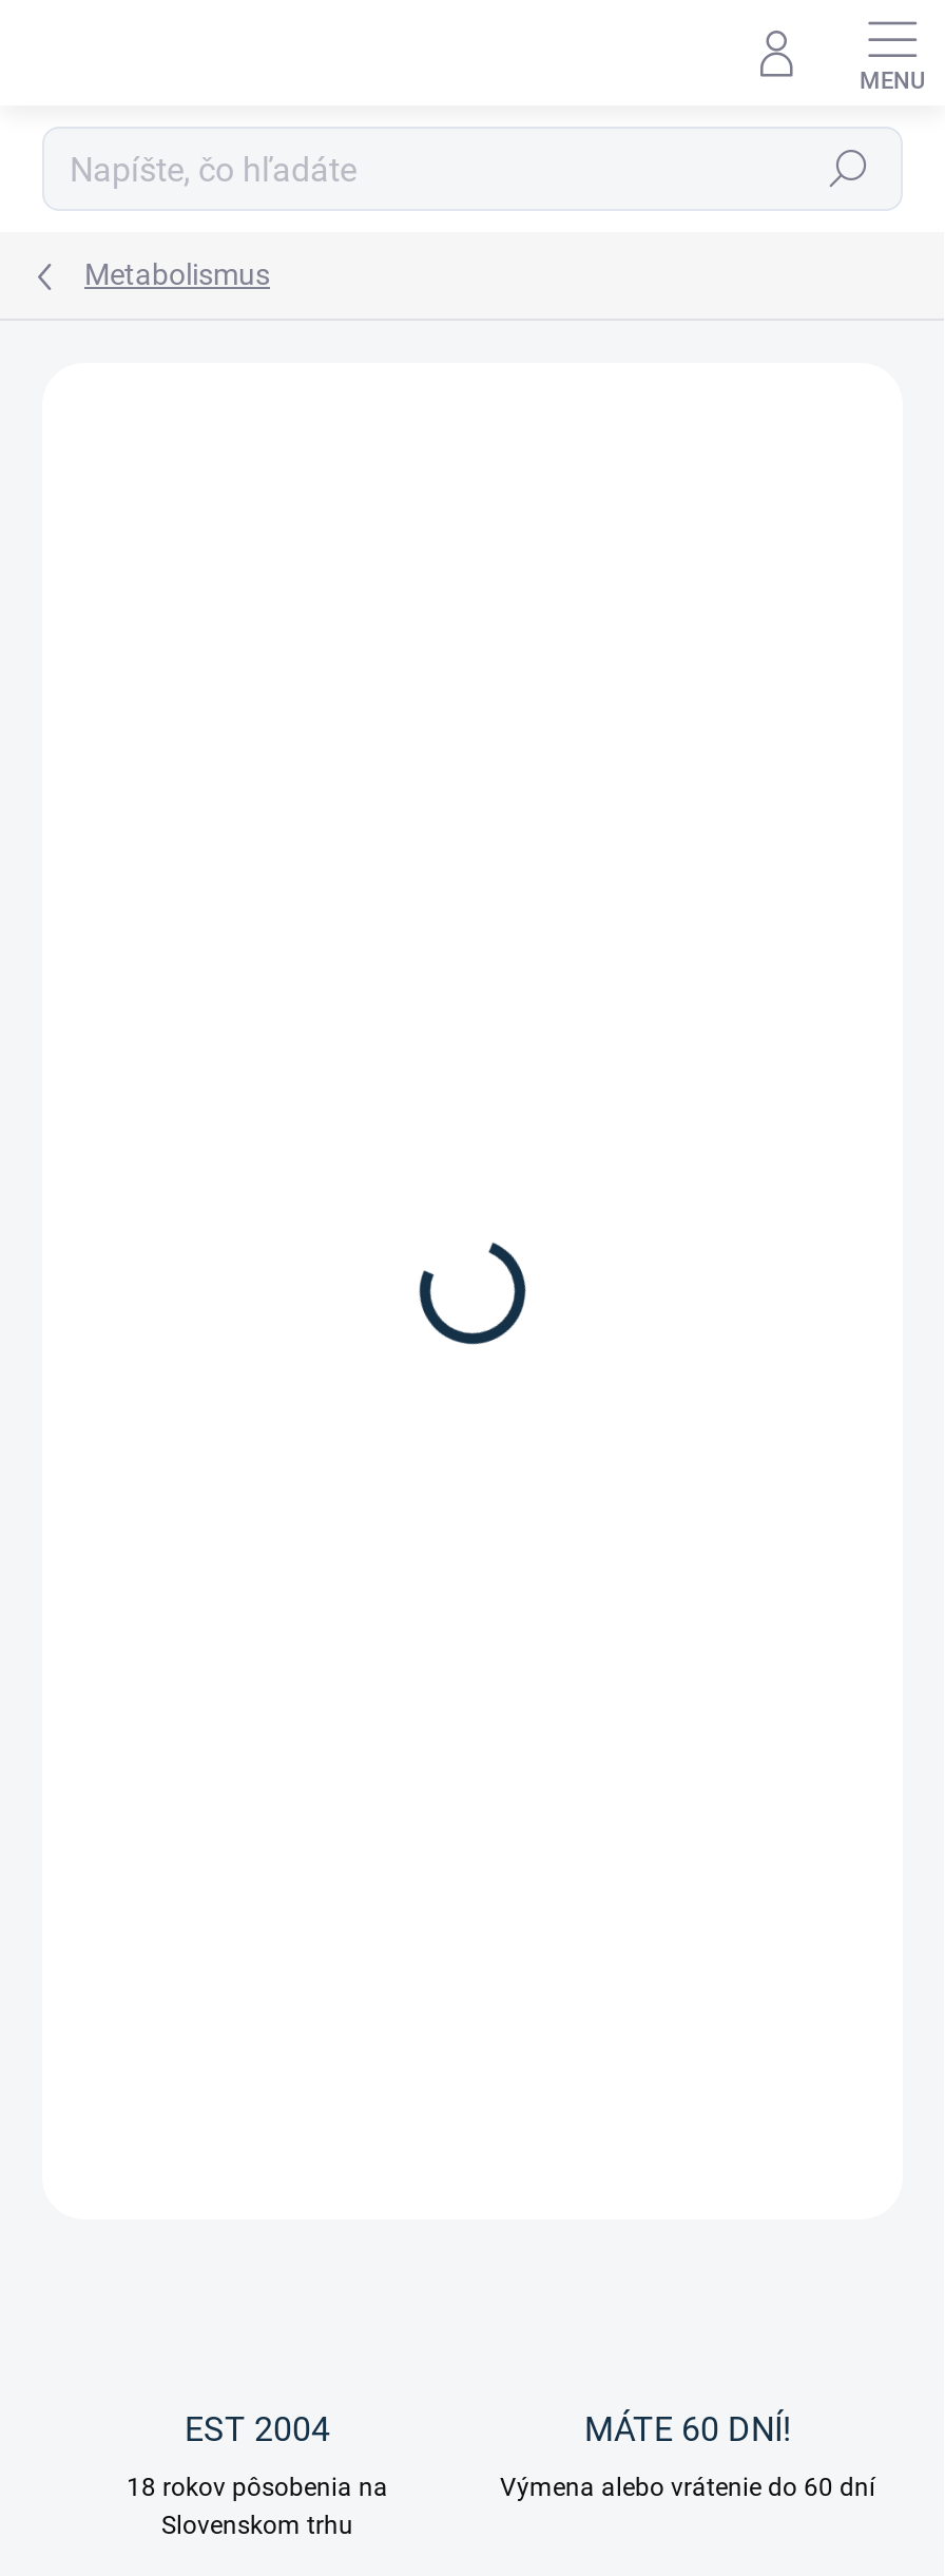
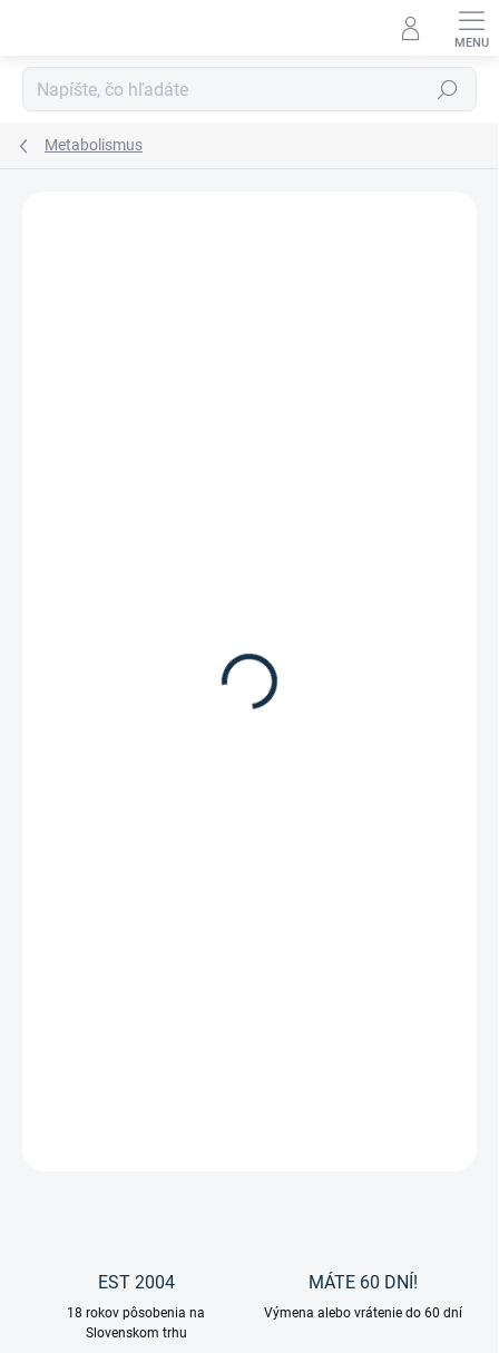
- [image]
+ [image]
